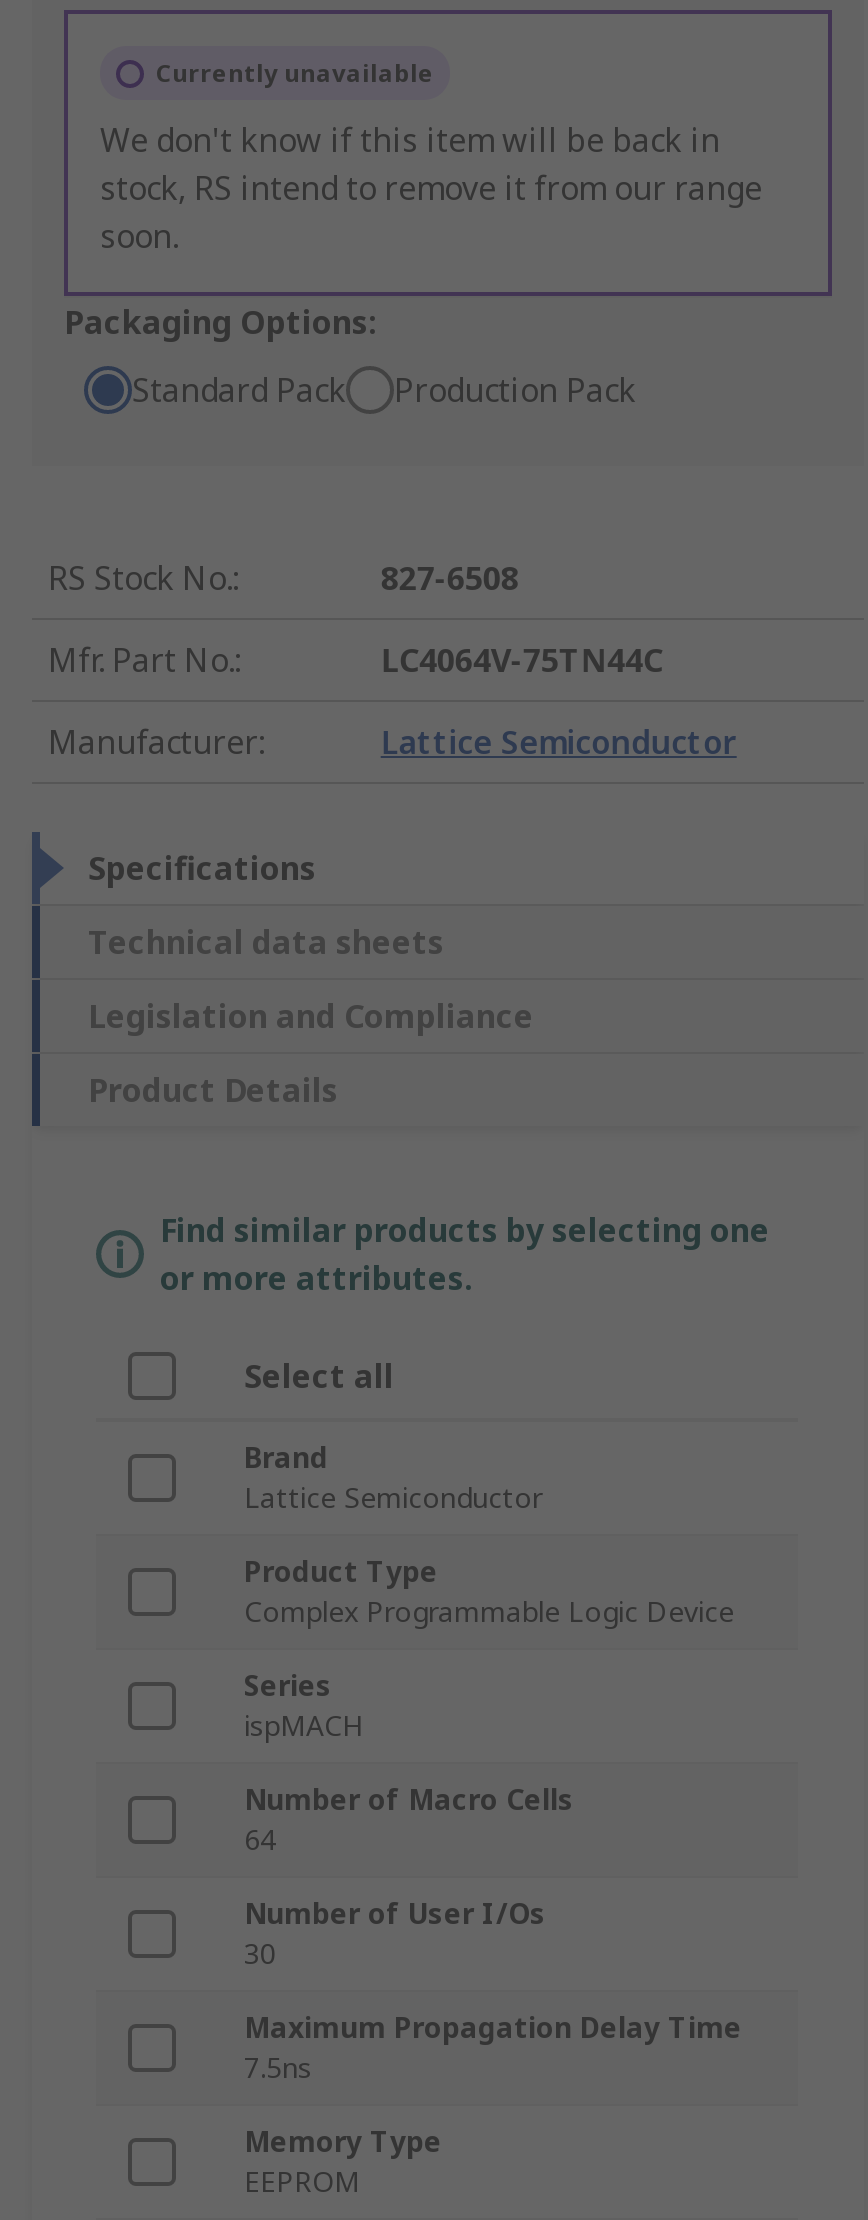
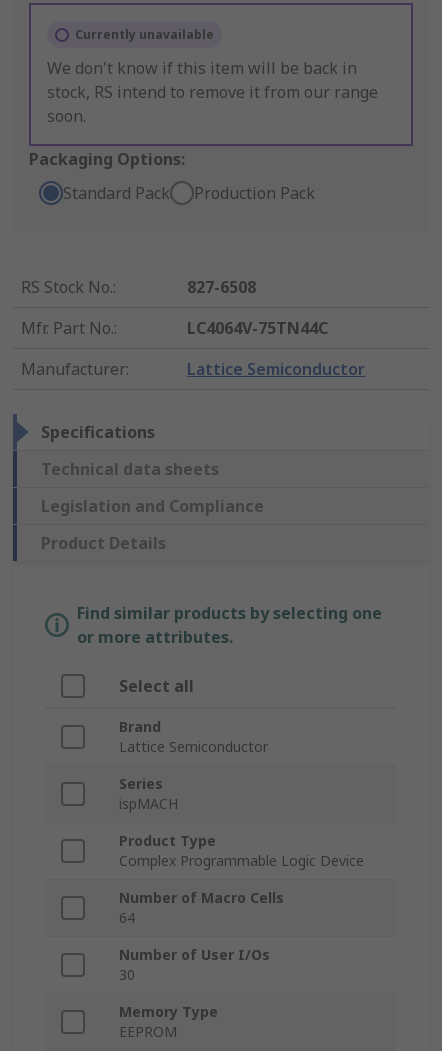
moved down: Product Type | Complex Programmable Logic Device

- Maximum Propagation Delay Time
- 7.5ns
